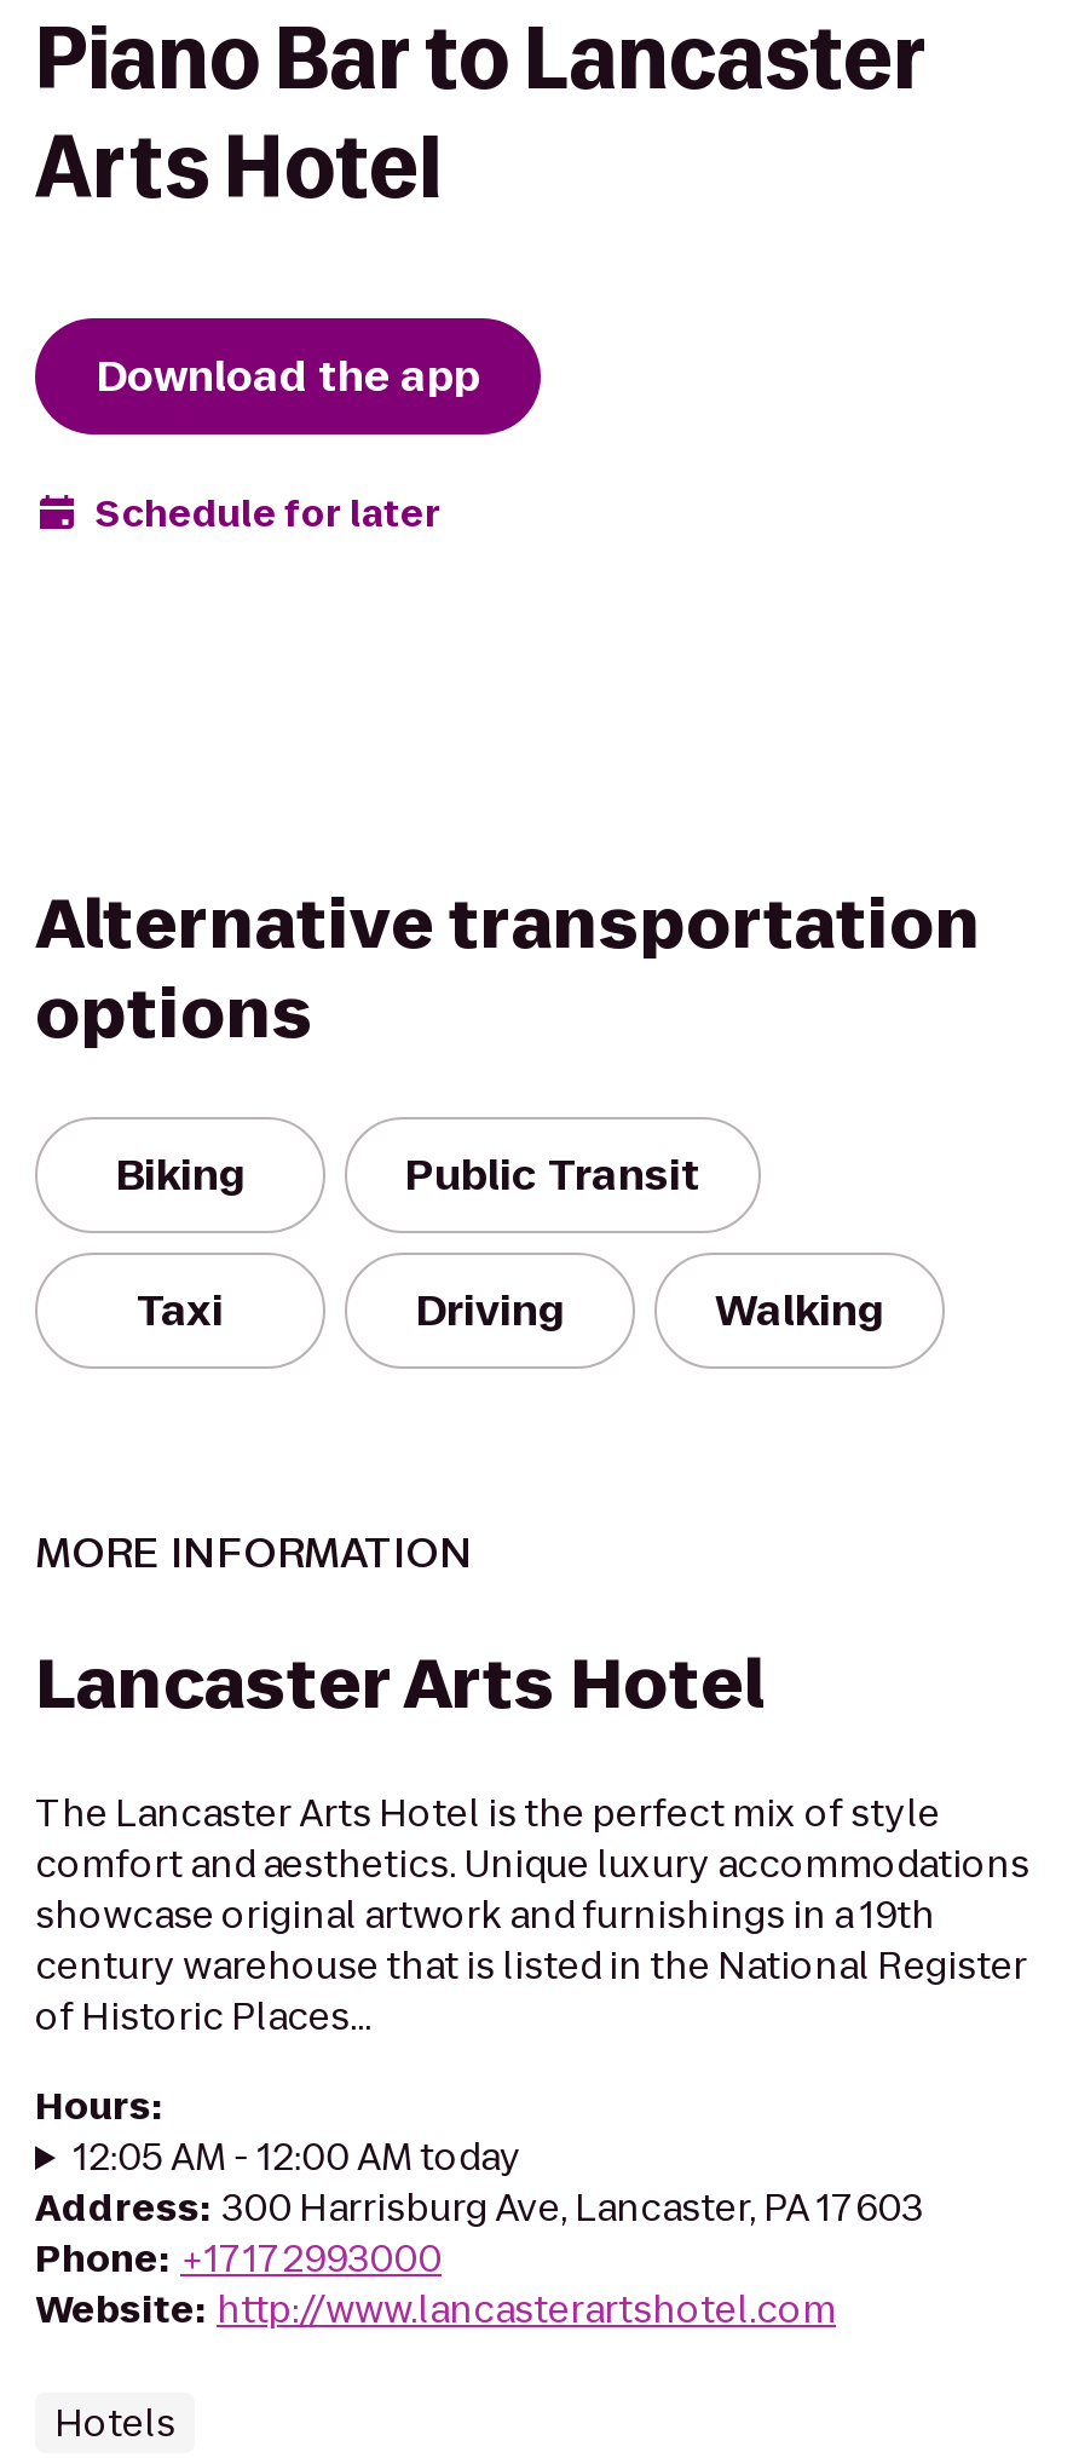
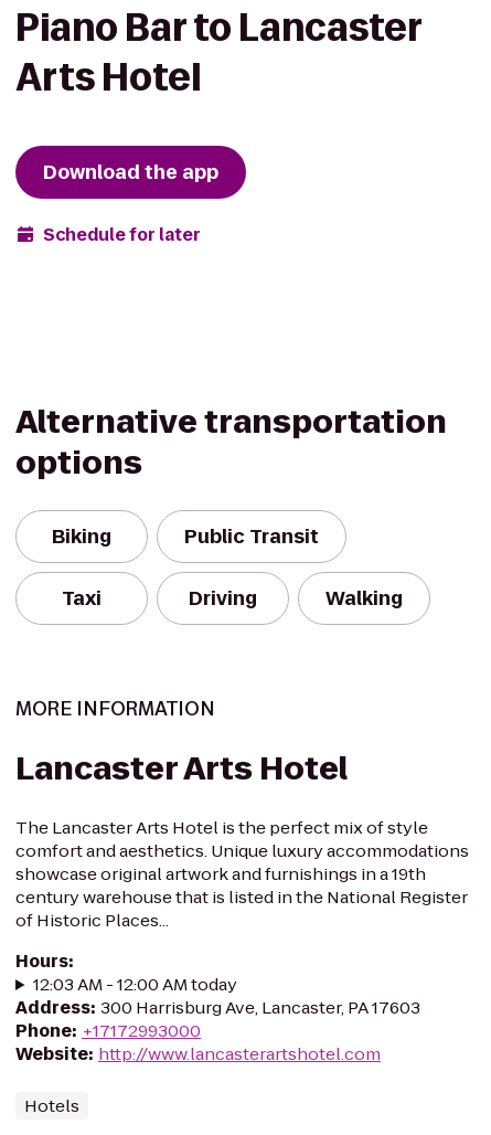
- 12:05 AM - 12:00 AM today
+ 12:03 AM - 12:00 AM today
